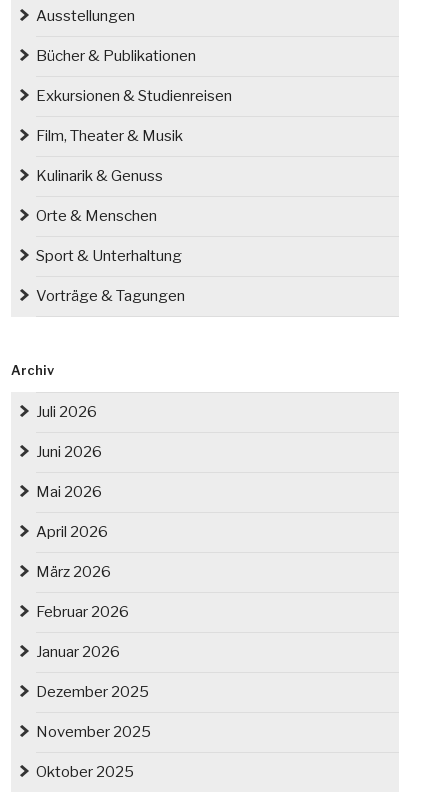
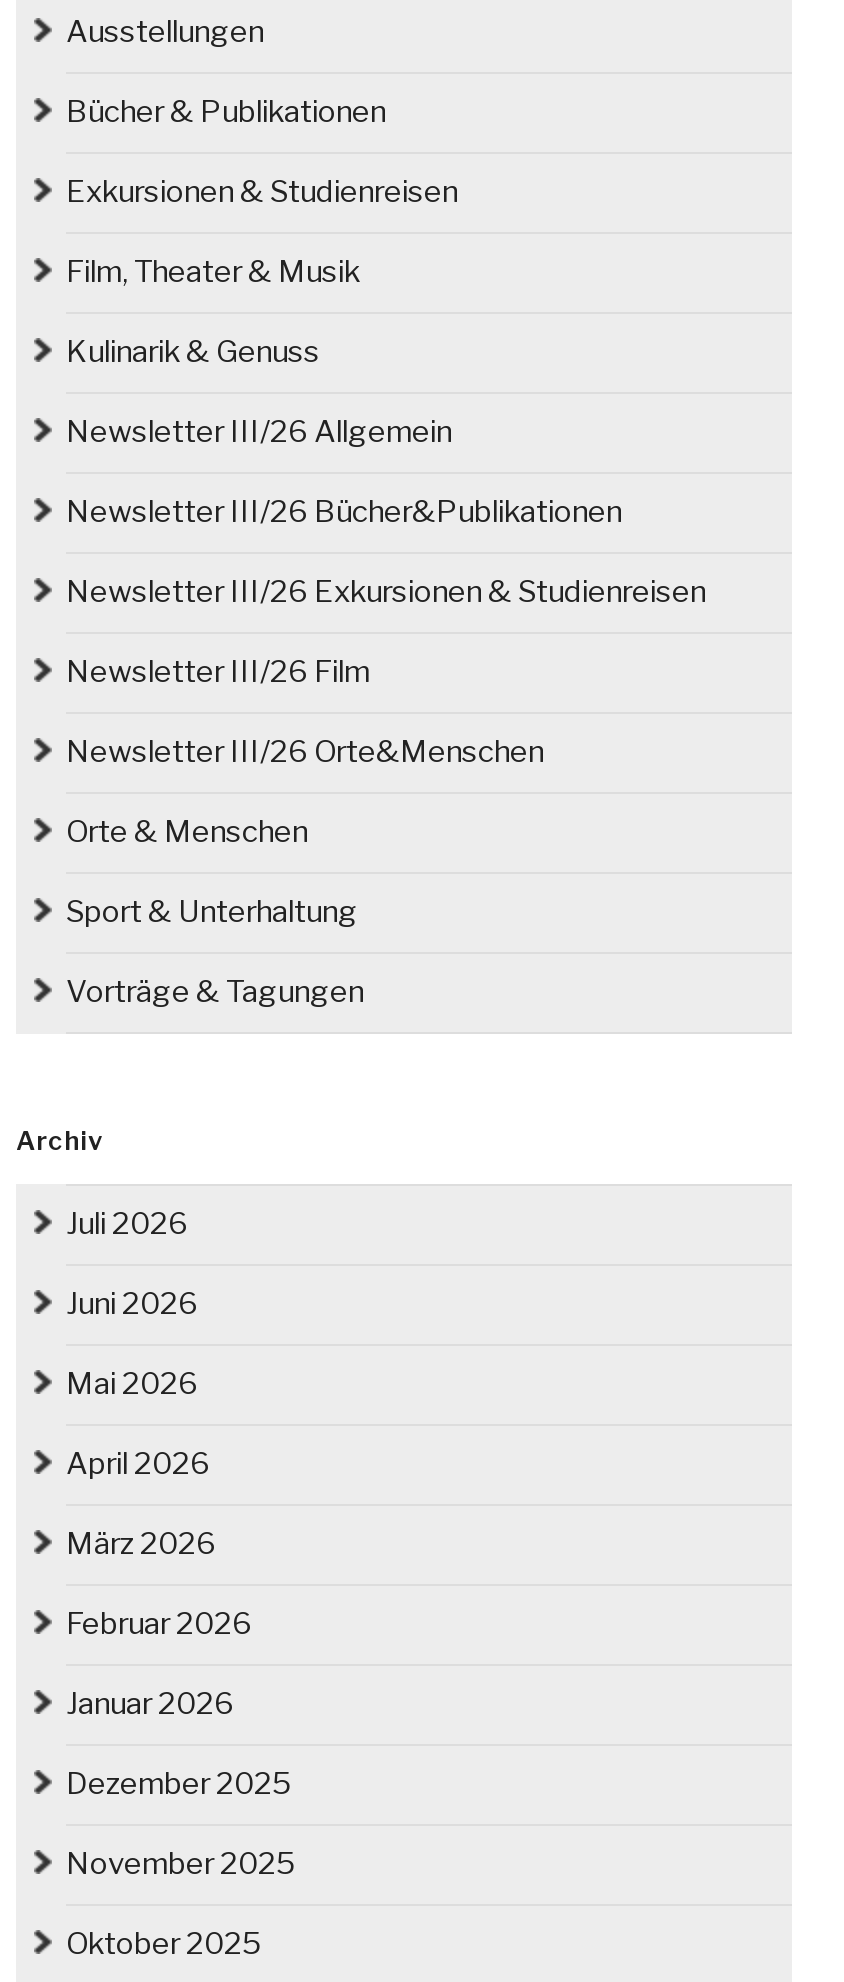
+ Newsletter III/26 Allgemein
+ Newsletter III/26 Bücher&Publikationen
+ Newsletter III/26 Exkursionen & Studienreisen
+ Newsletter III/26 Film
+ Newsletter III/26 Orte&Menschen
